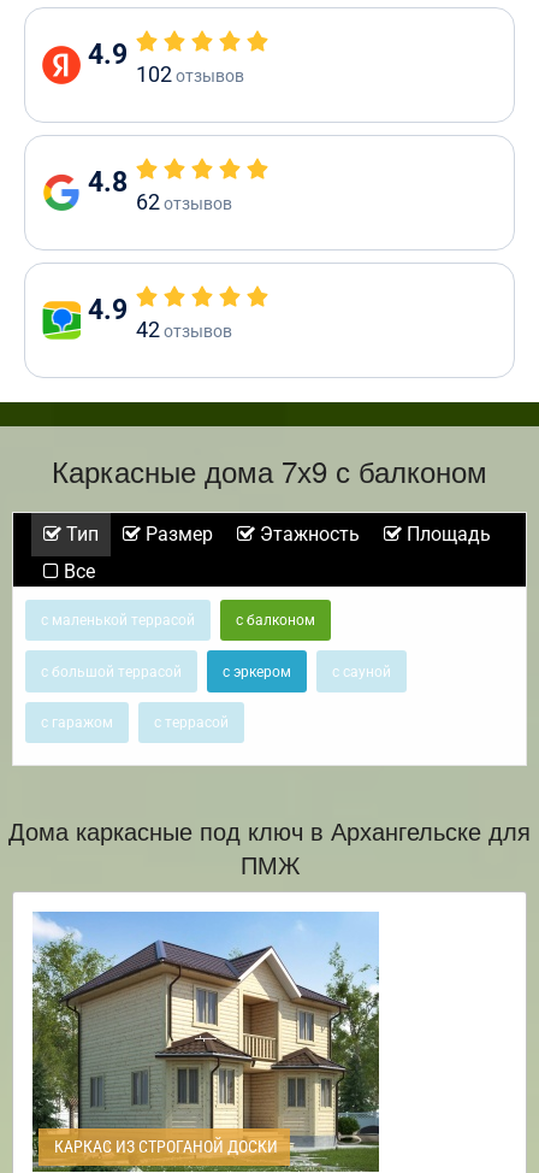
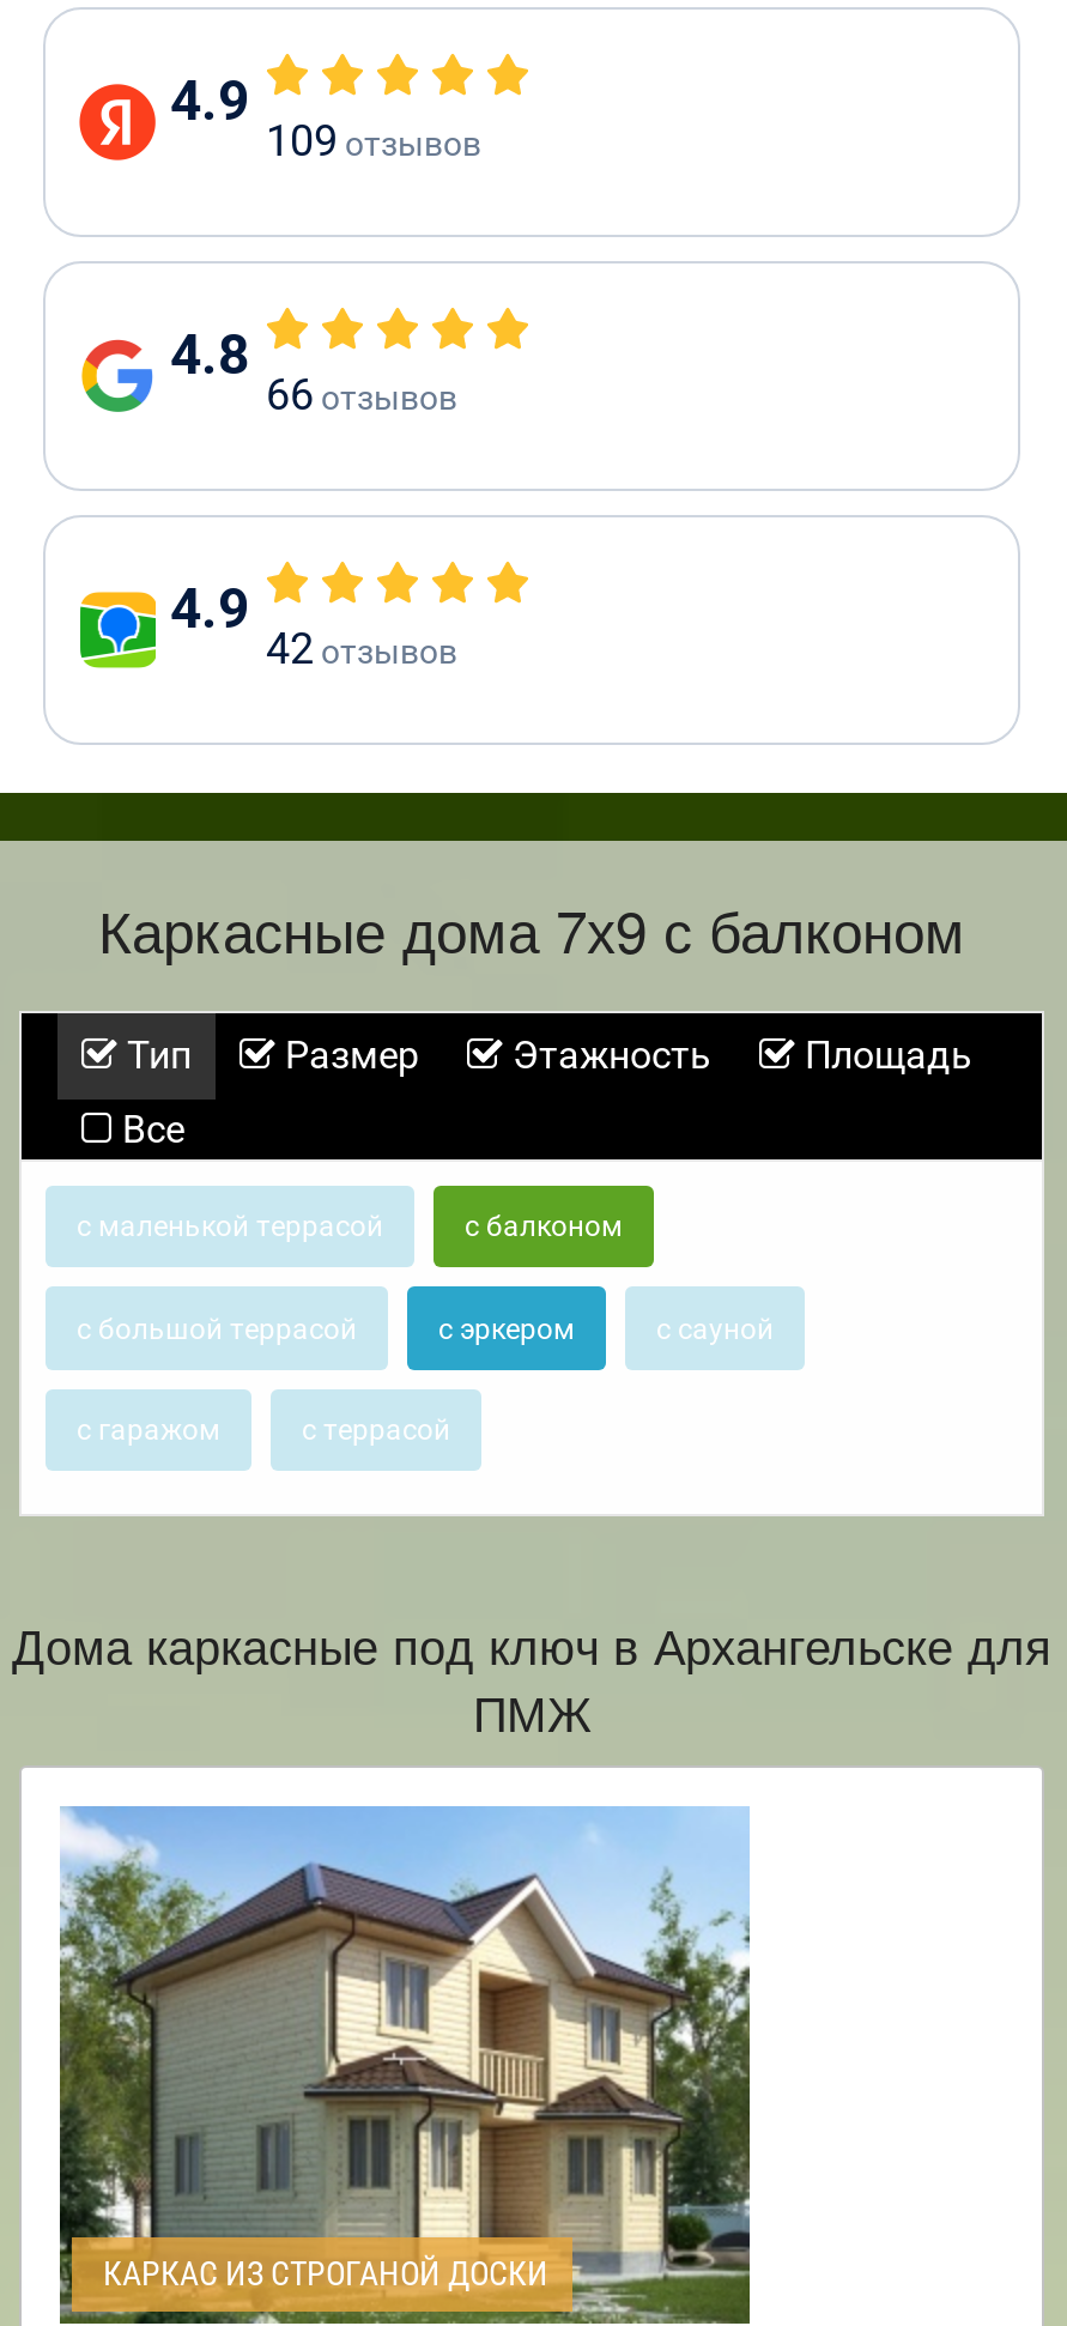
- 102 отзывов
+ 109 отзывов

- 62 отзывов
+ 66 отзывов
